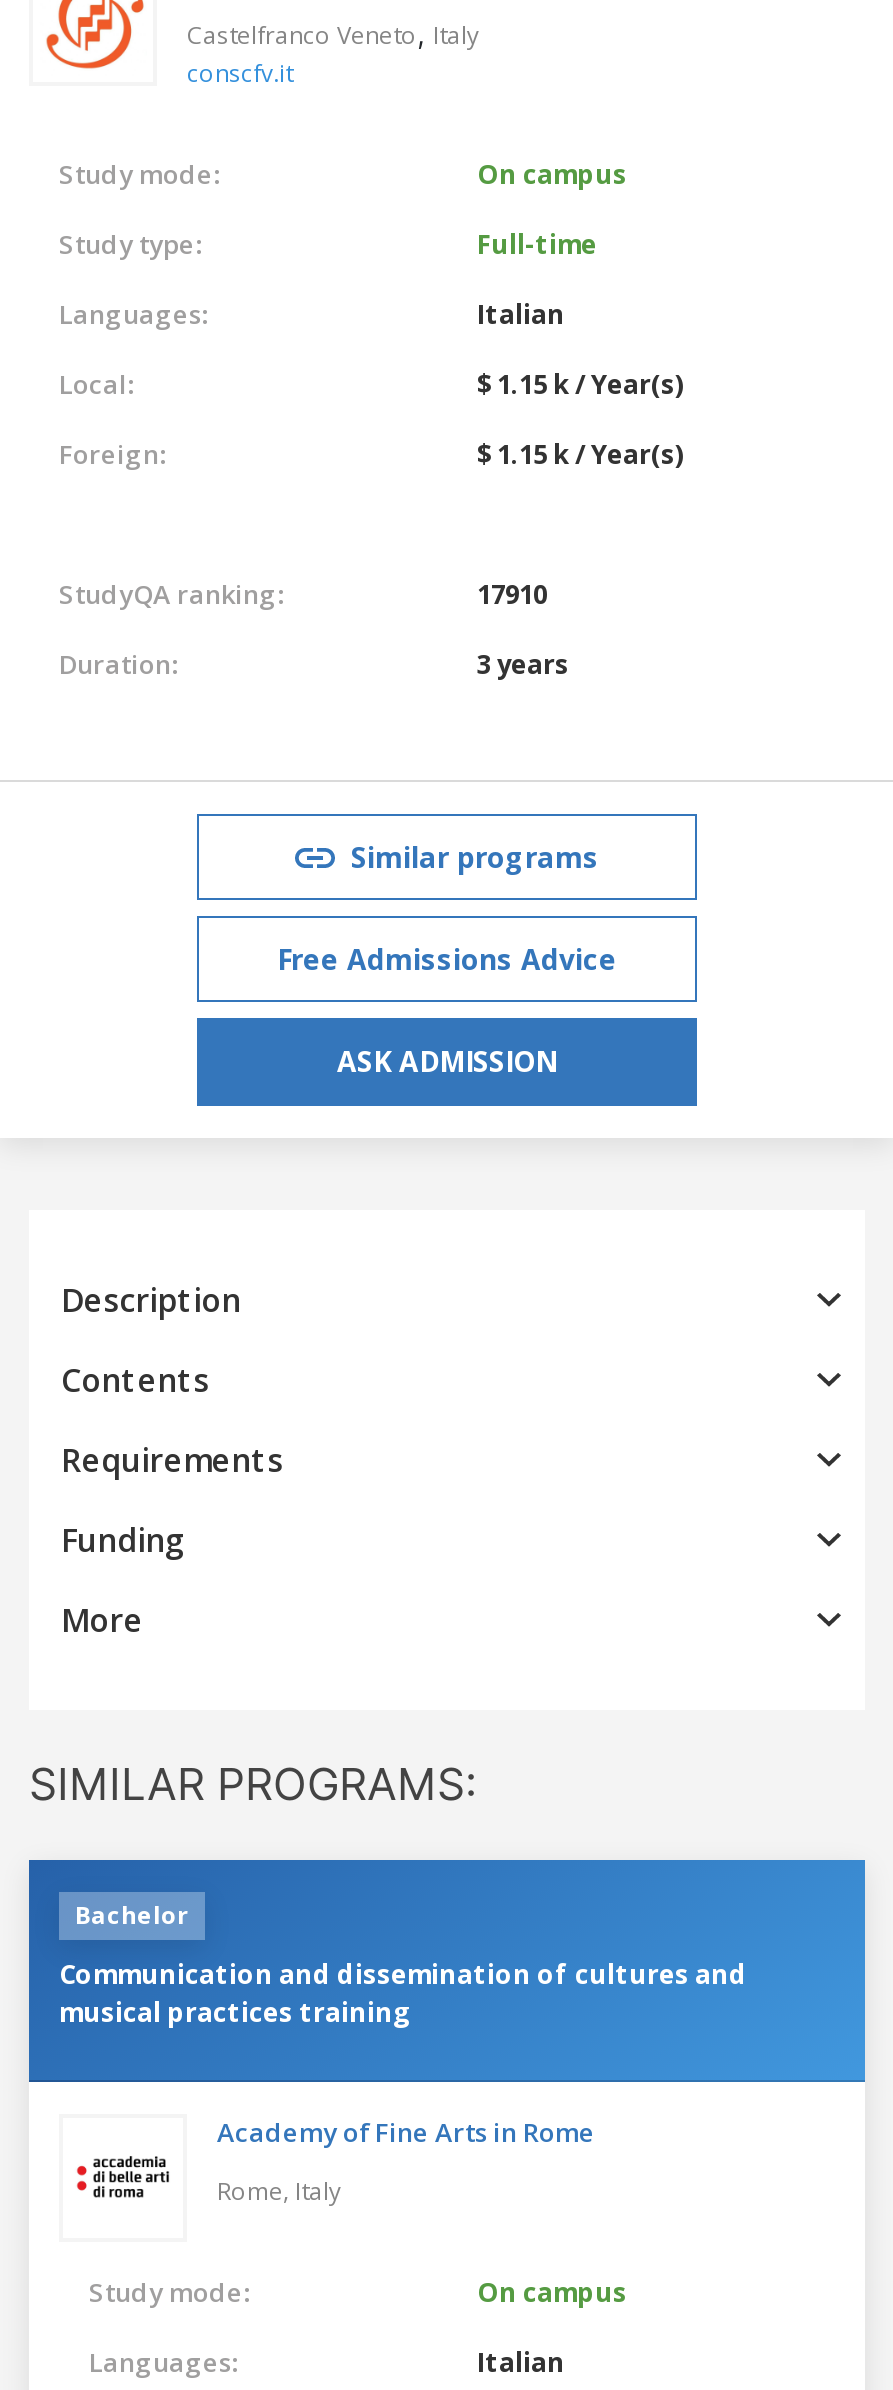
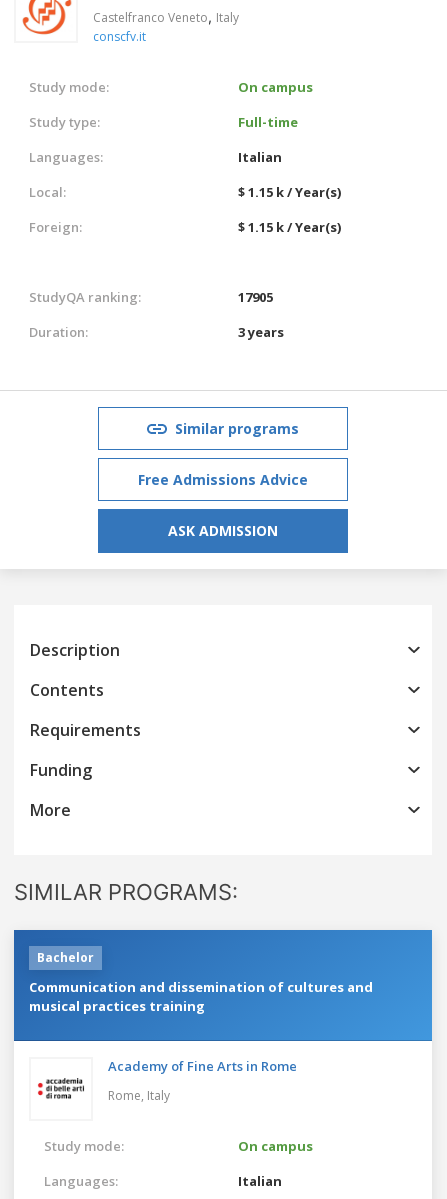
- 17910
+ 17905
